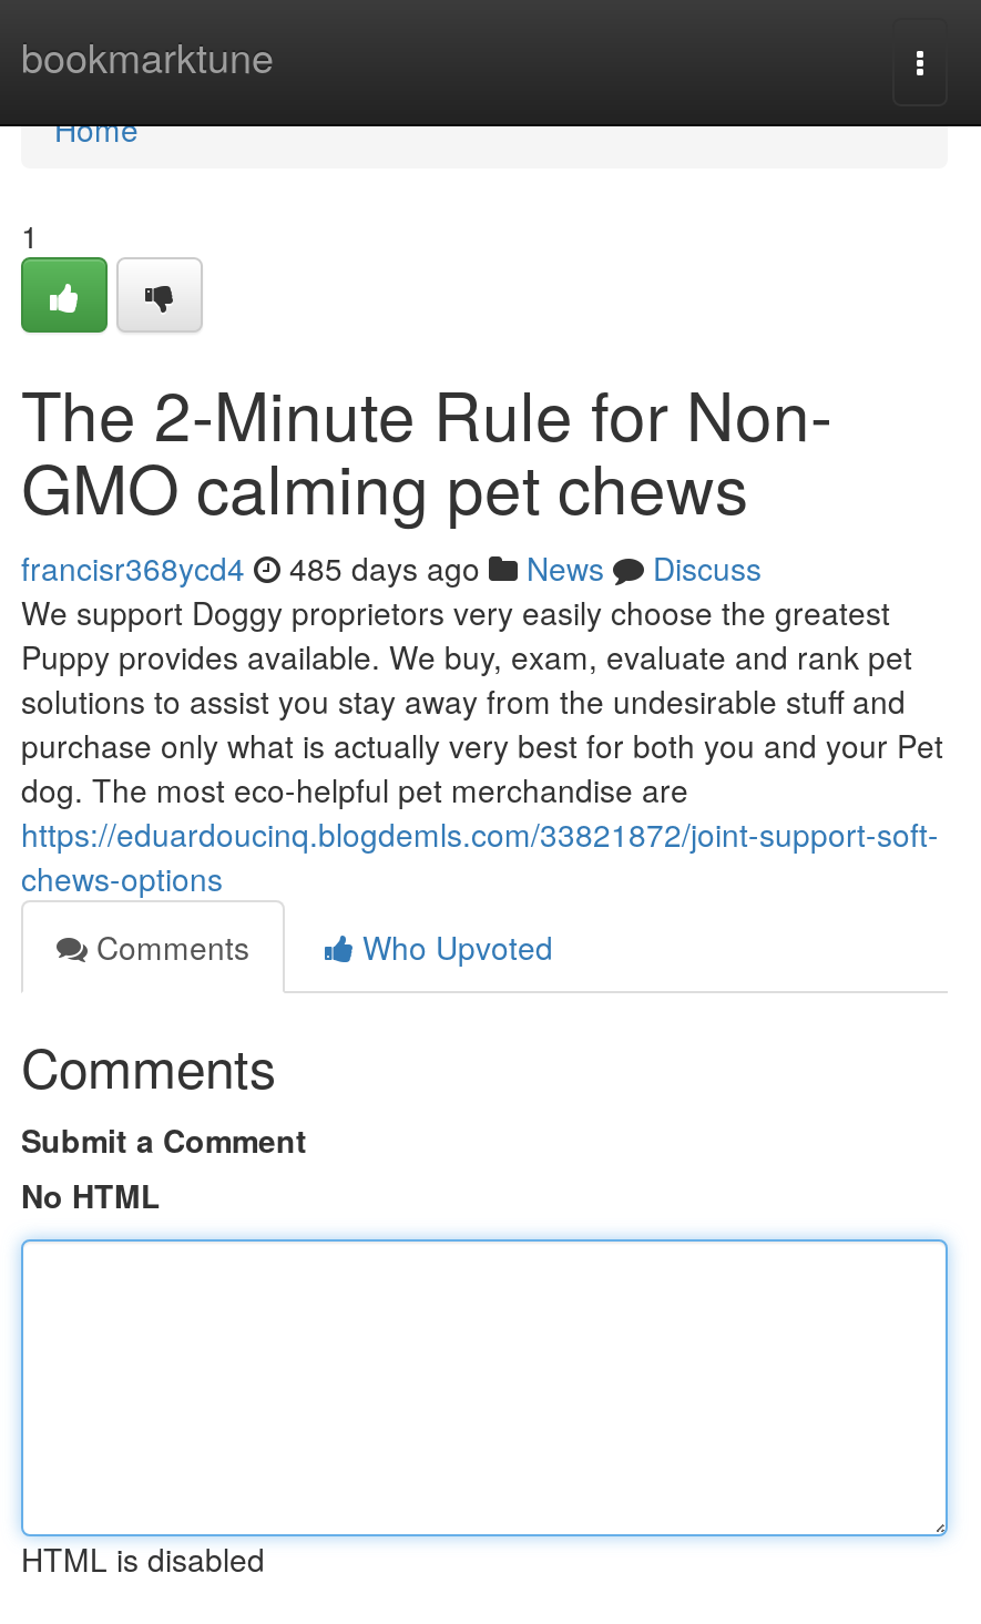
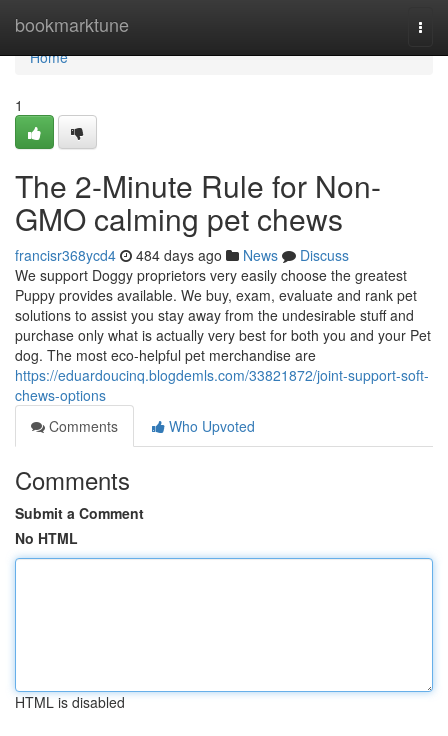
- francisr368ycd4 485 days ago News Discuss
+ francisr368ycd4 484 days ago News Discuss
